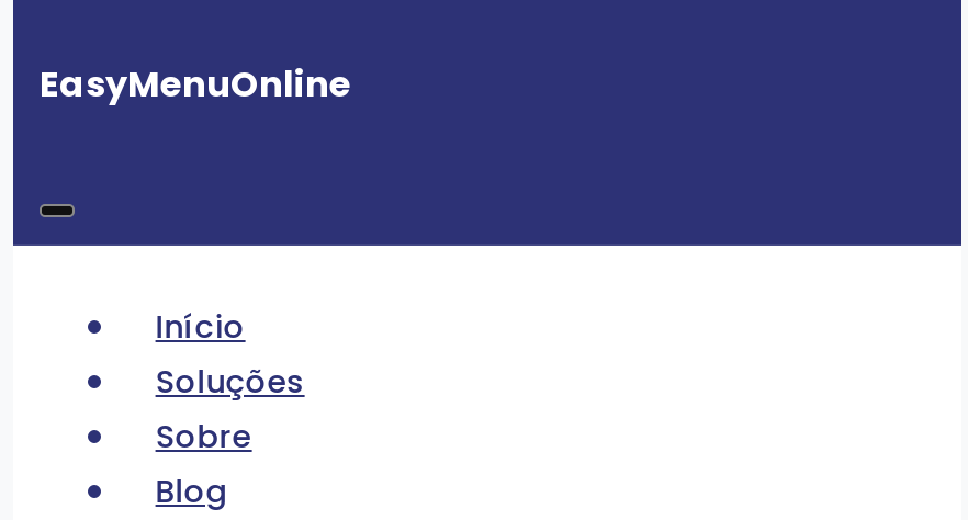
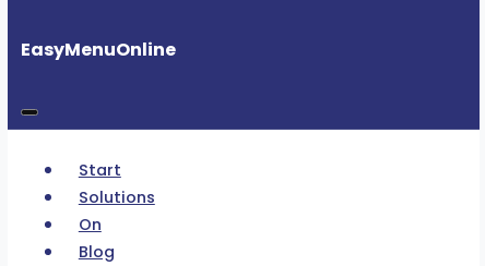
- Início
- Soluções
- Sobre
+ Start
+ Solutions
+ On
